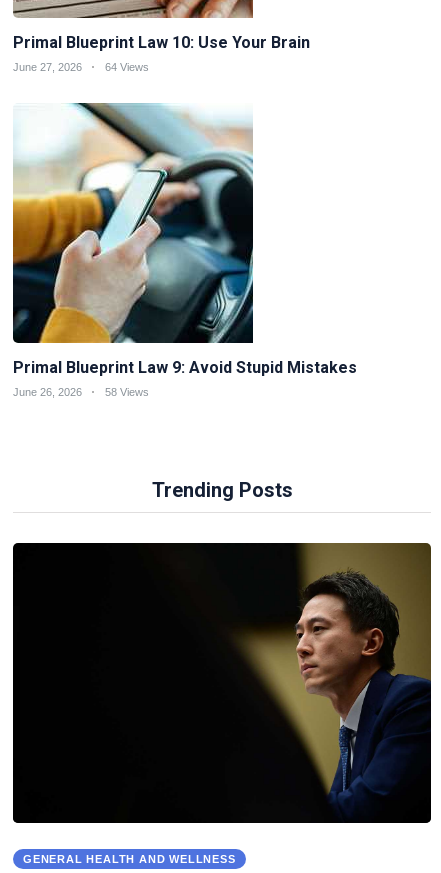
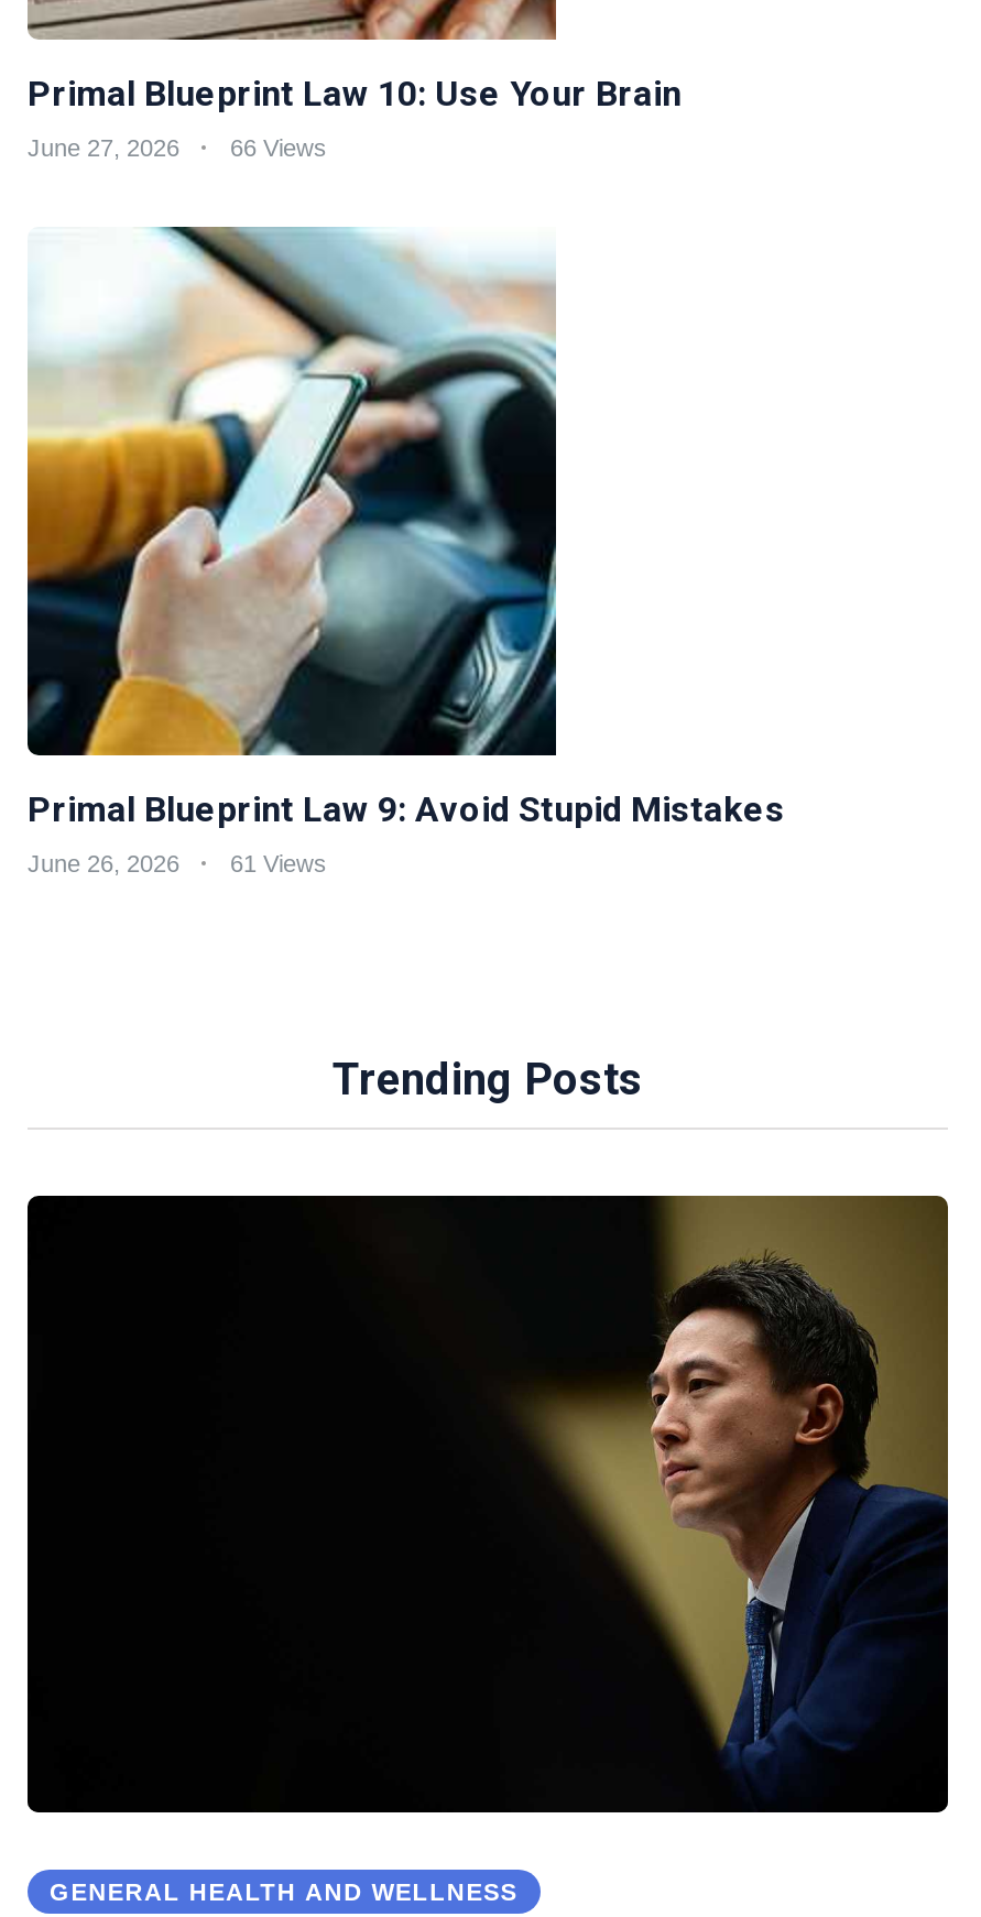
- June 27, 2026 64 Views
+ June 27, 2026 66 Views

- June 26, 2026 58 Views
+ June 26, 2026 61 Views
